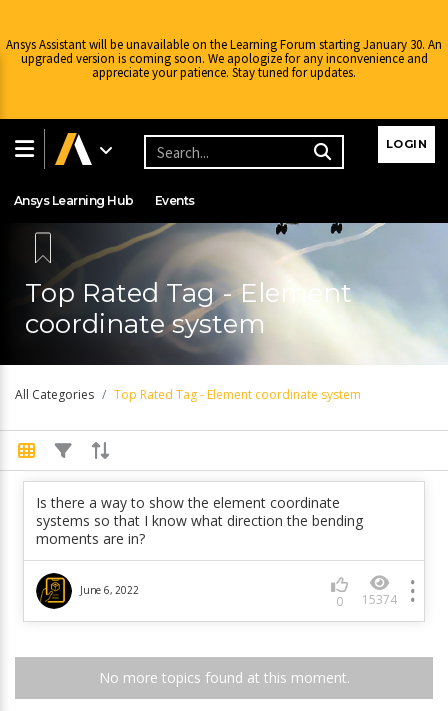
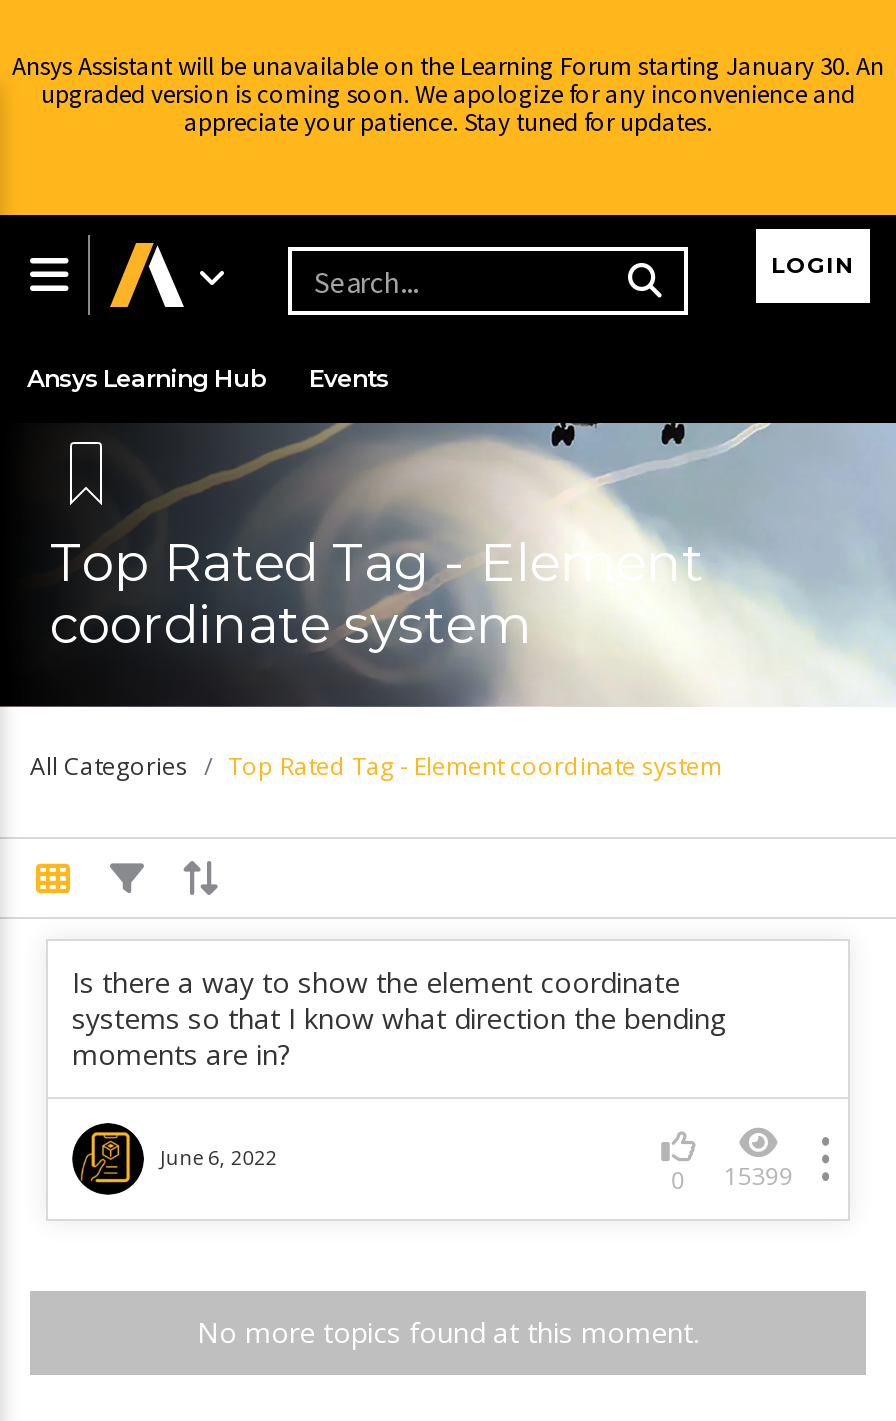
- 0 15374
+ 0 15399
